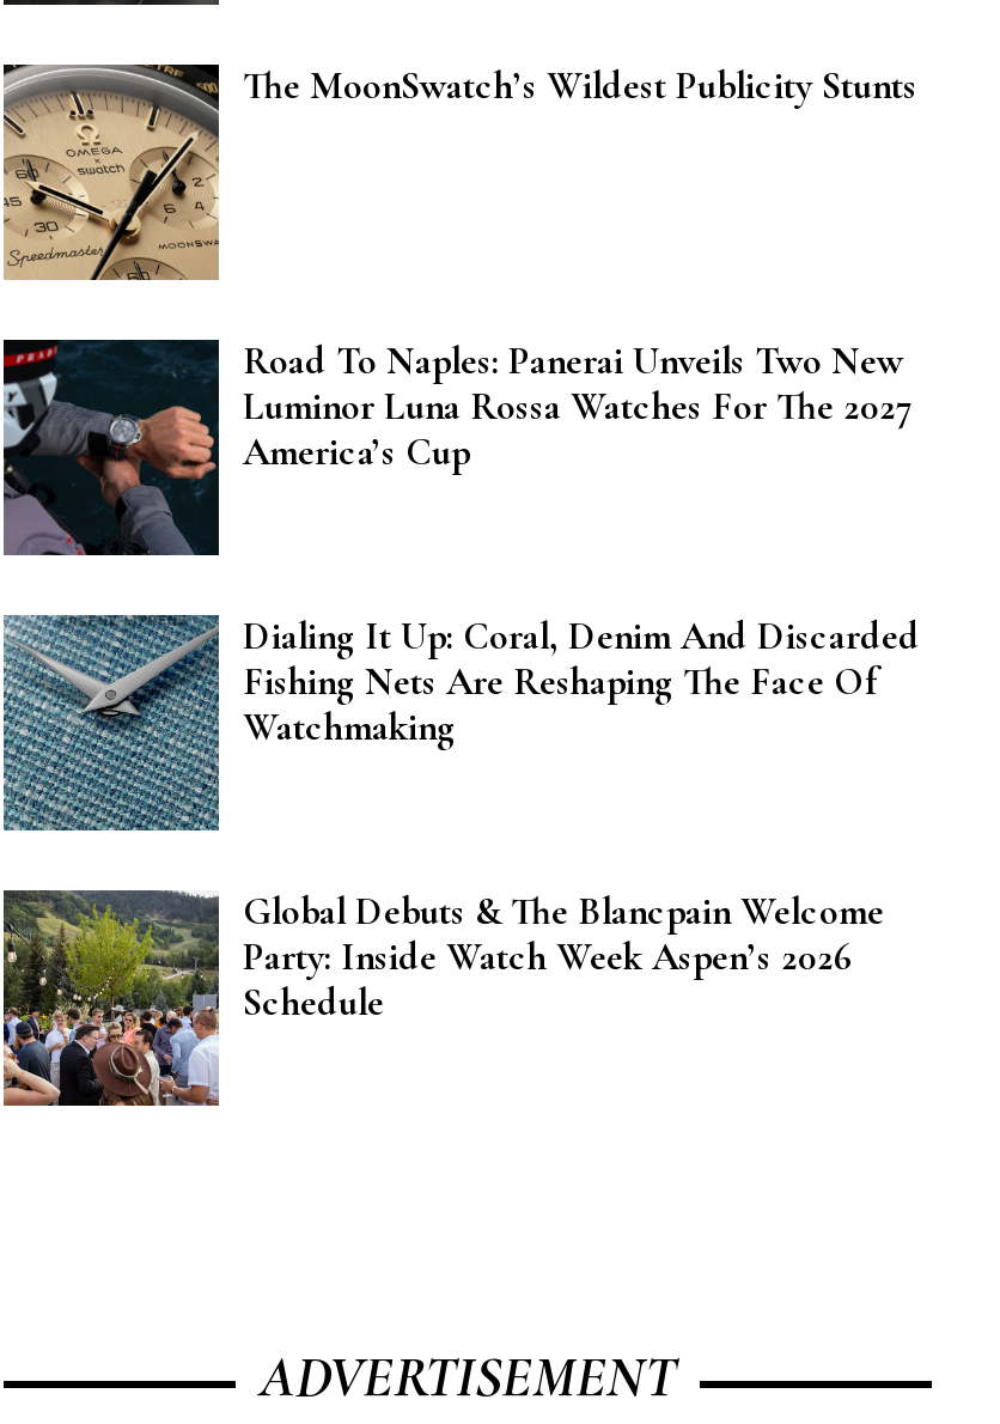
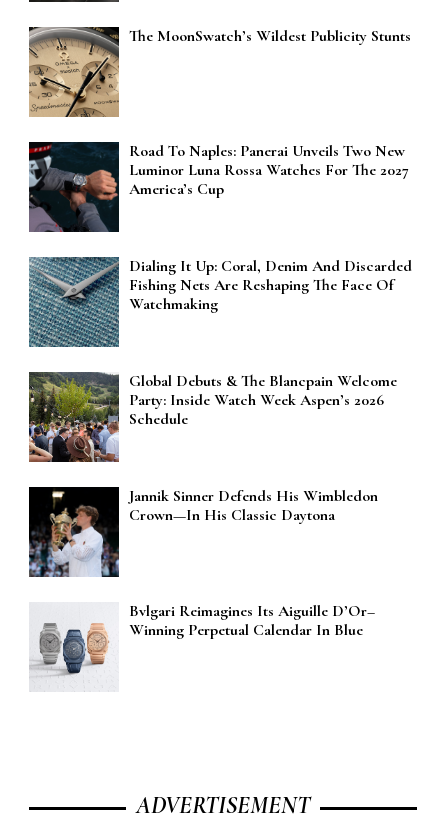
+ [image]
+ Jannik Sinner Defends His Wimbledon
+ Crown—In His Classic Daytona

+ [image]
+ Bvlgari Reimagines Its Aiguille D’Or–
+ Winning Perpetual Calendar In Blue
